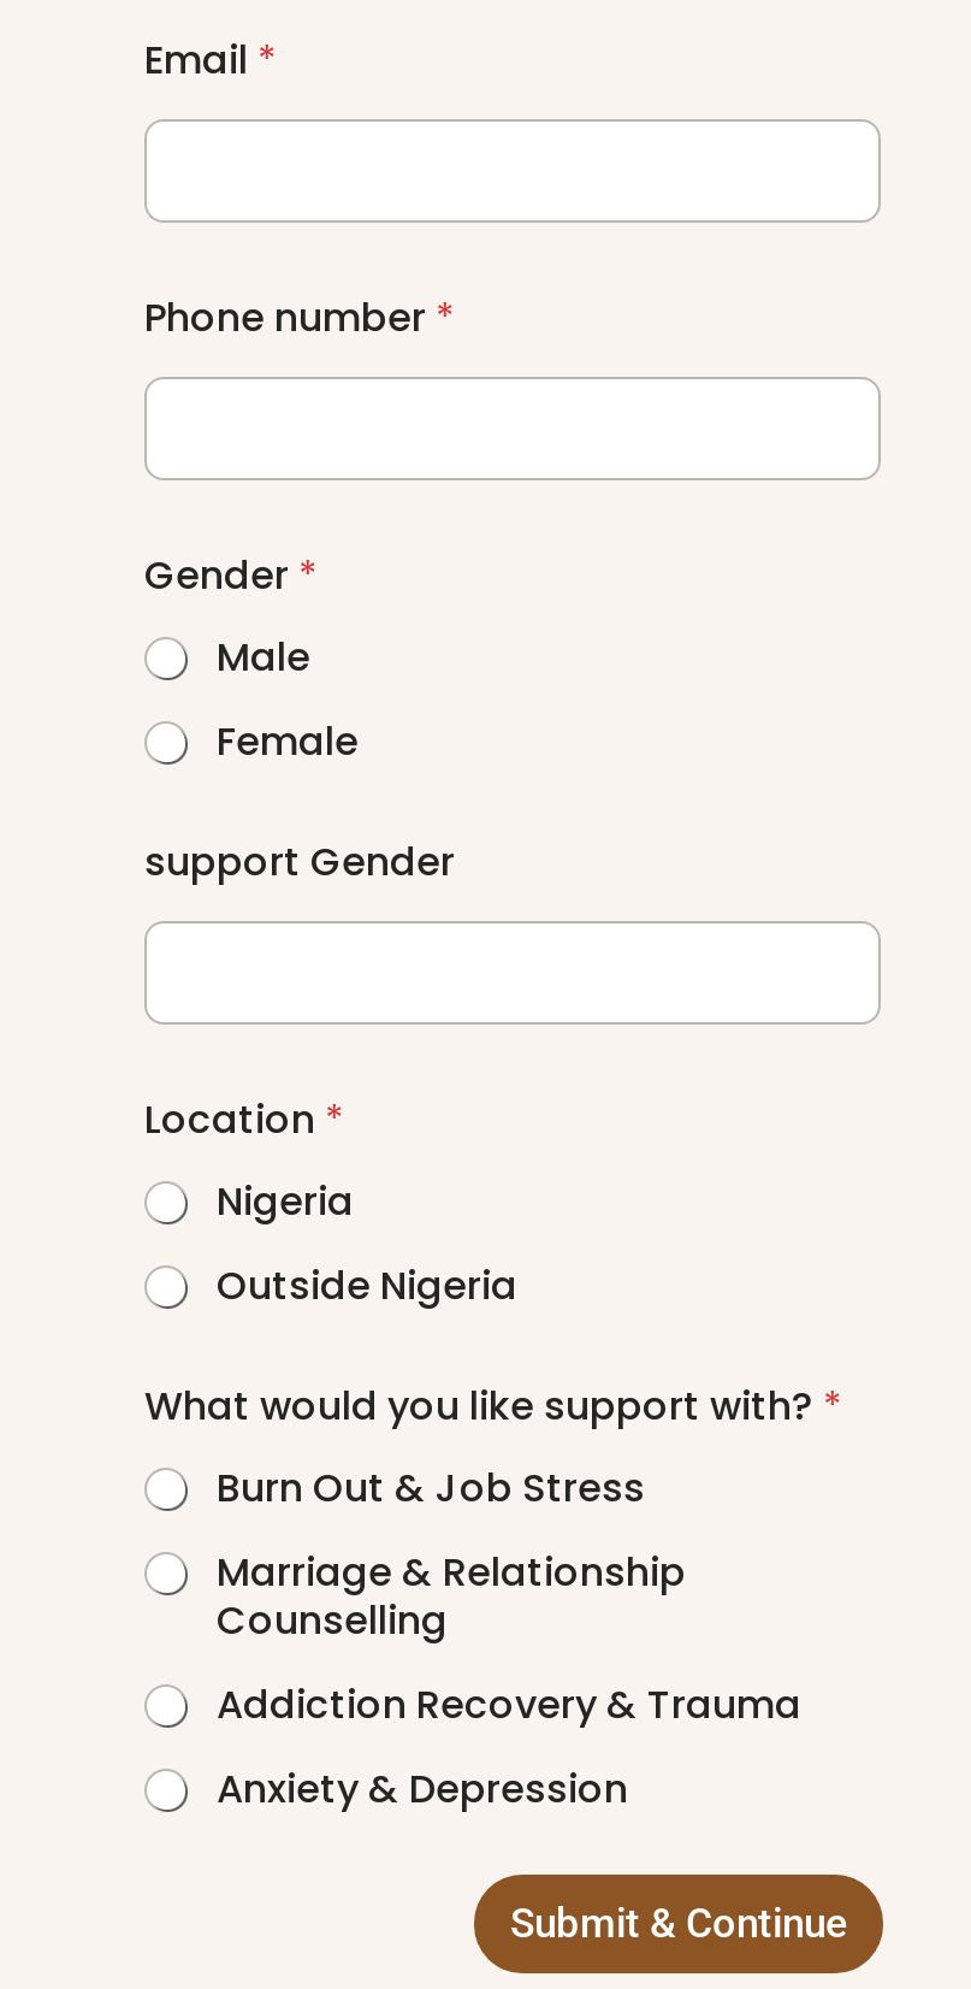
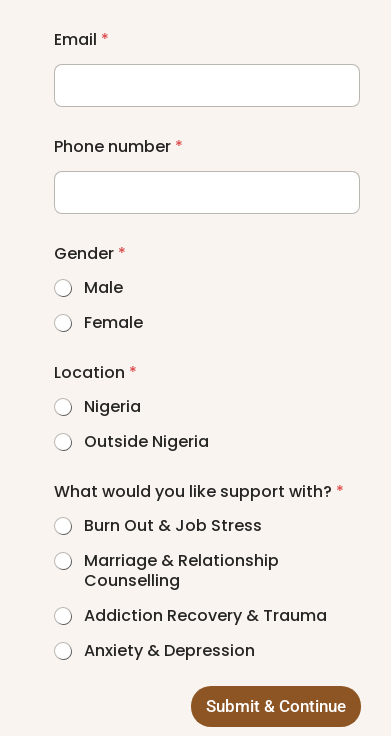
- support Gender
